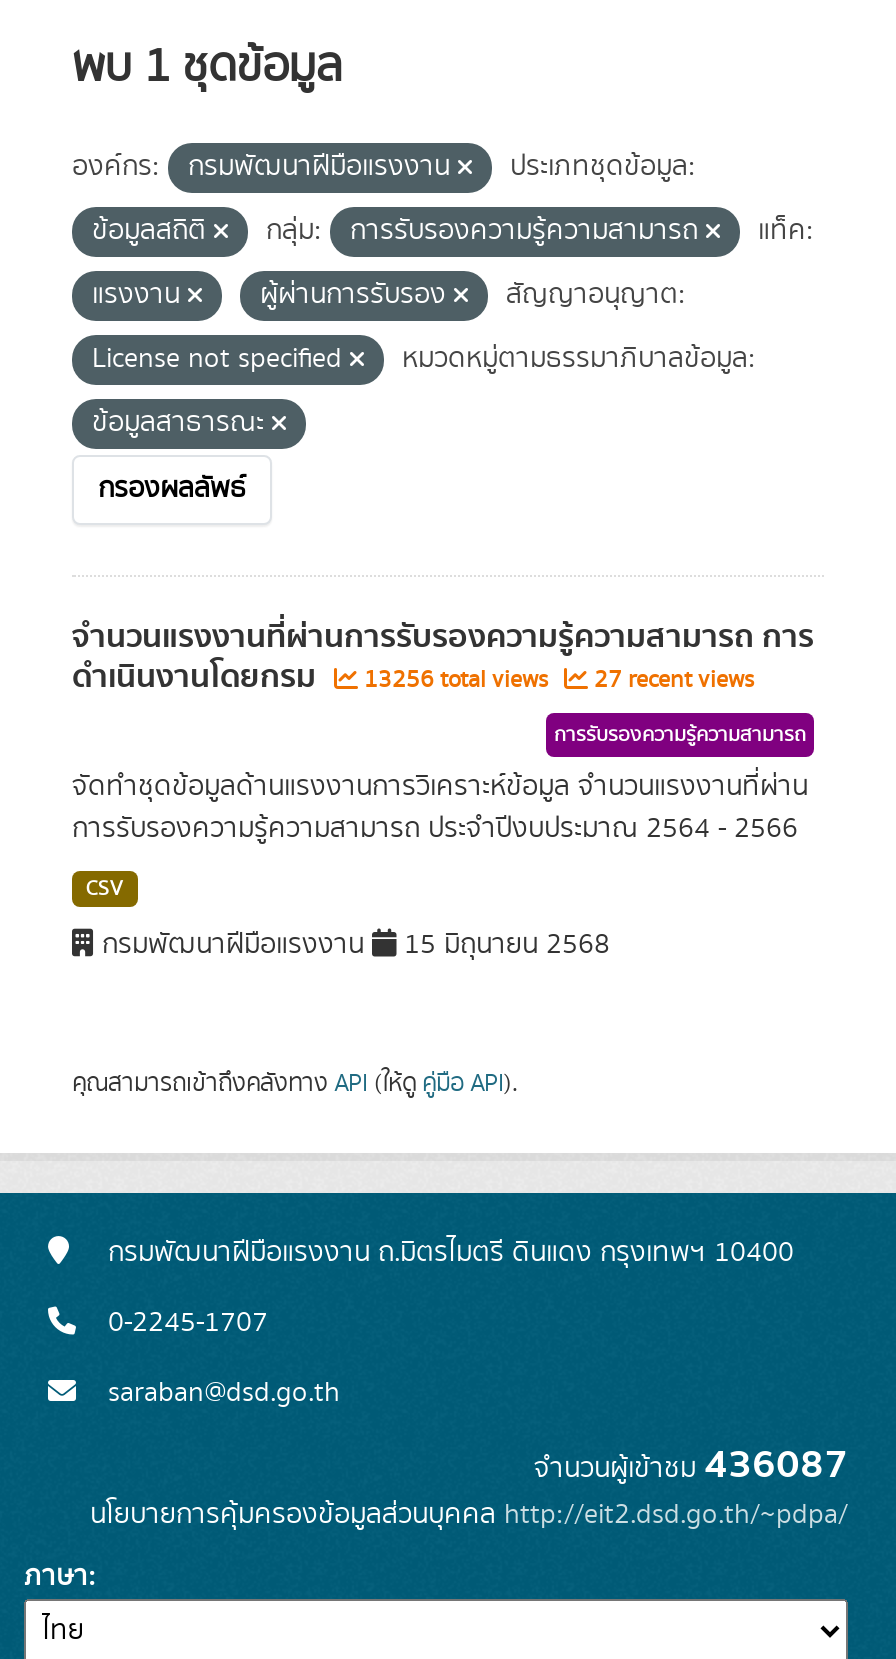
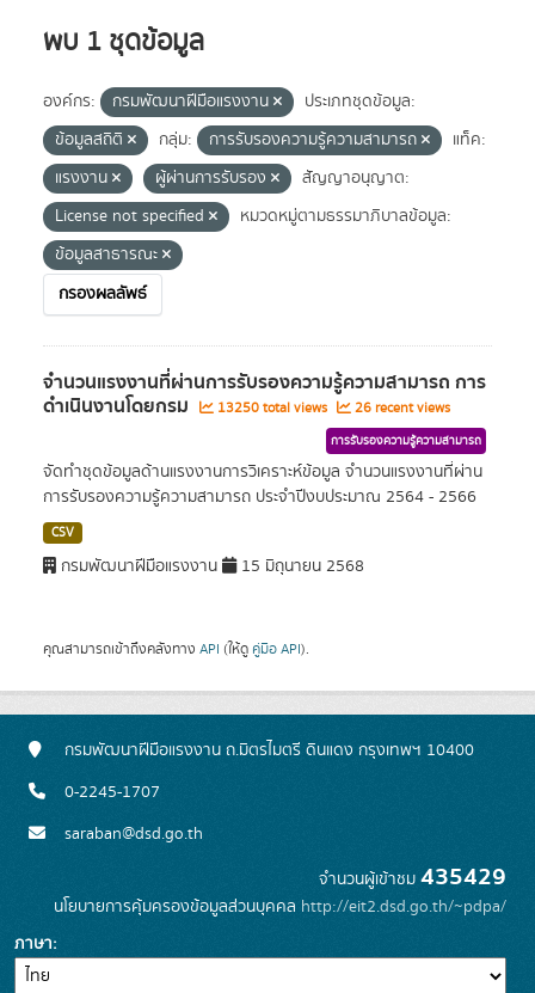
- 13256 total views
+ 13250 total views

- 27 recent views
+ 26 recent views

- จำนวนผู้เข้าชม436087
+ จำนวนผู้เข้าชม435429
